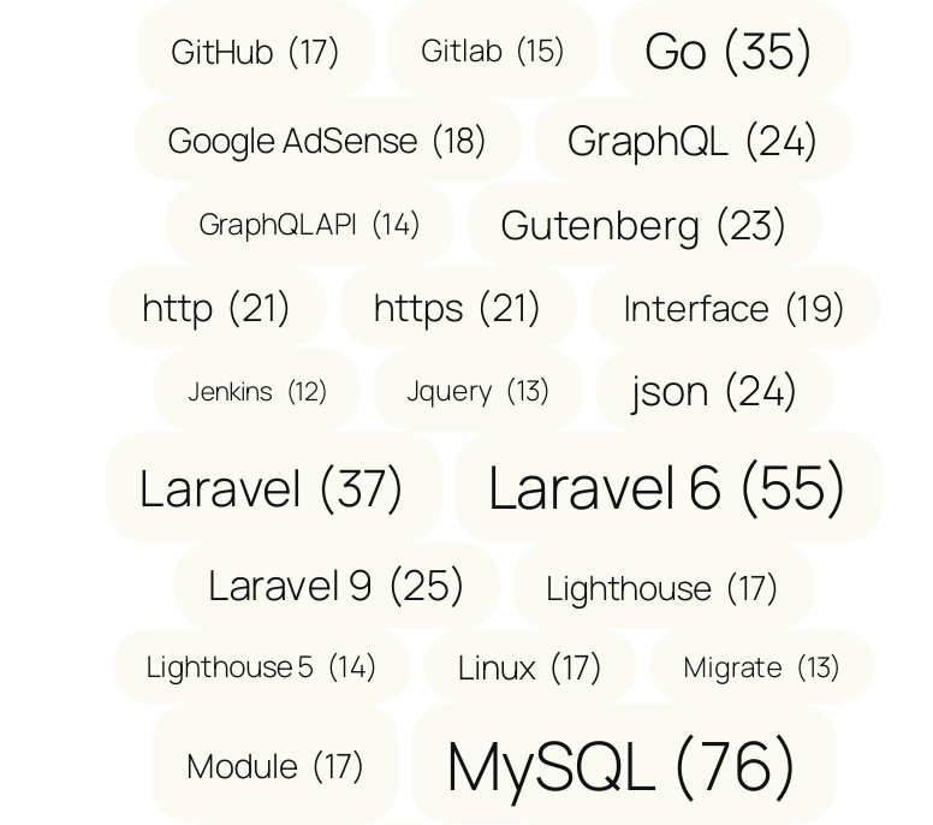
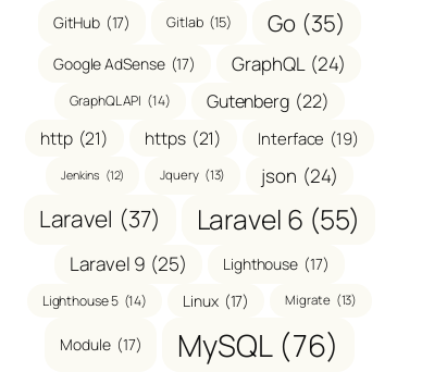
- Google AdSense (18)
+ Google AdSense (17)

- GraphQL API (14) Gutenberg (23)
+ GraphQL API (14) Gutenberg (22)
